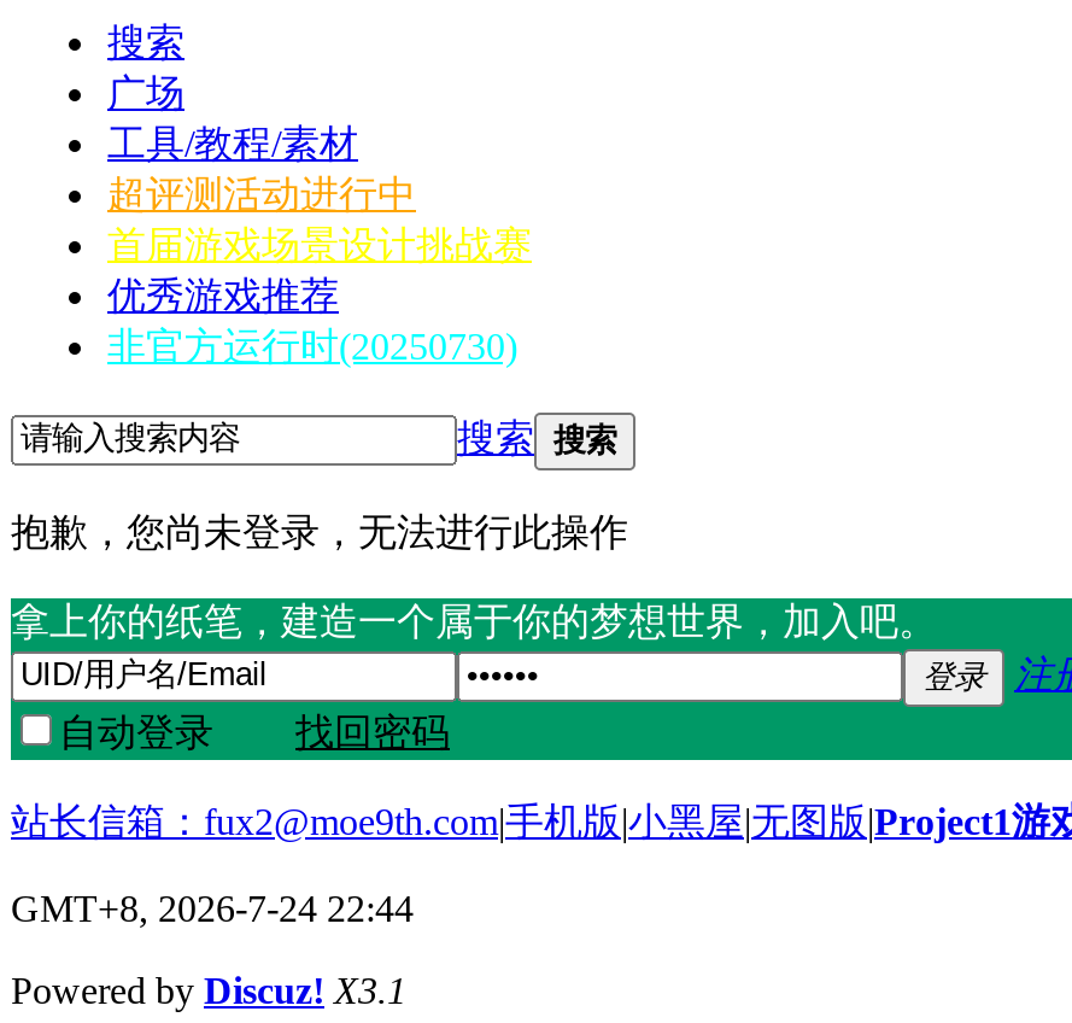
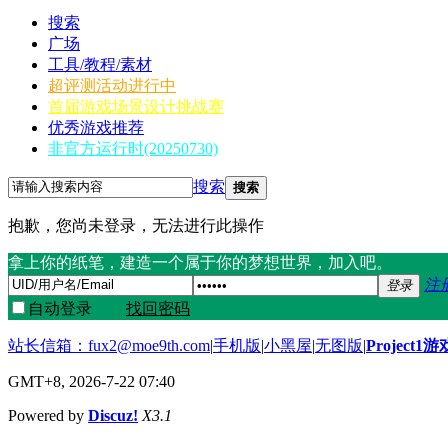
- GMT+8, 2026-7-24 22:44
+ GMT+8, 2026-7-22 07:40
